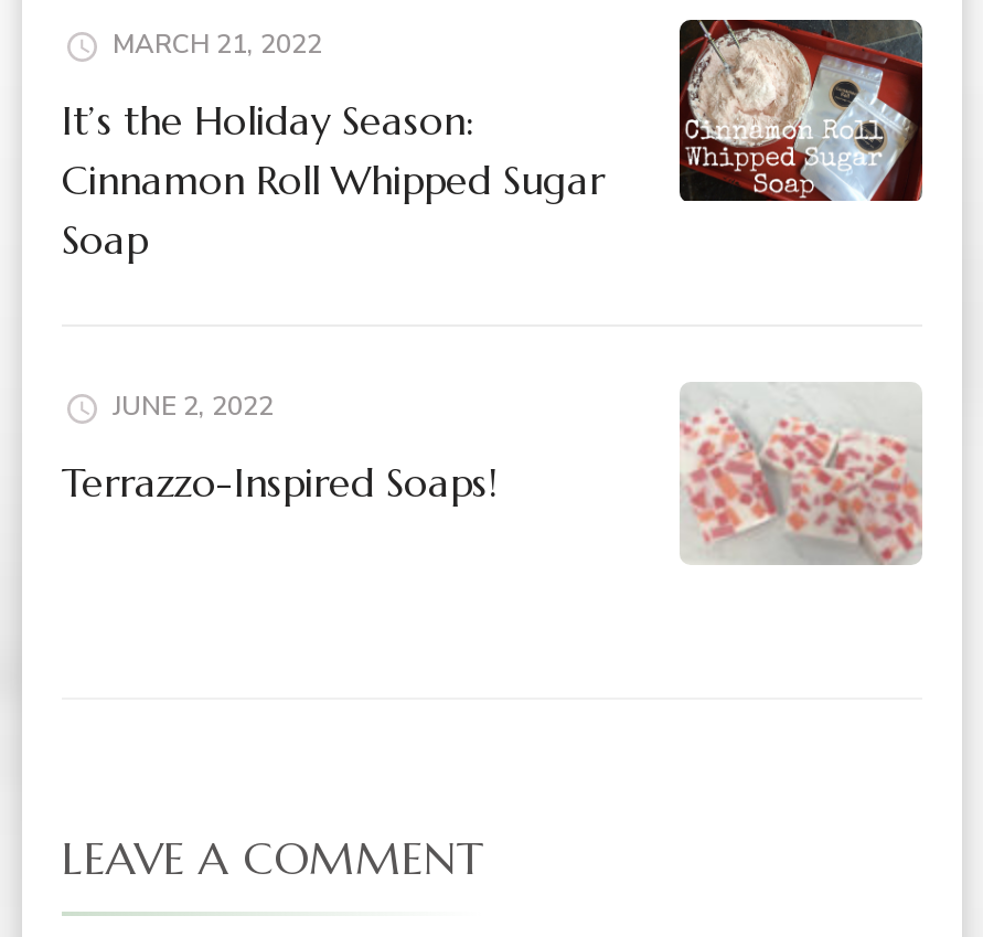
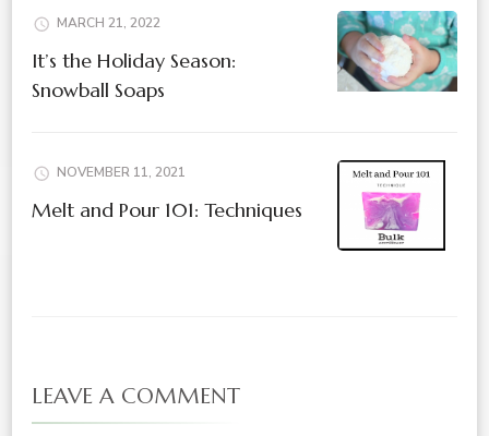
- [image]
+ [image]

- Cinnamon Roll Whipped Sugar
- Soap
+ Snowball Soaps

- JUNE 2, 2022
+ NOVEMBER 11, 2021

- [image]
+ [image]

- Terrazzo-Inspired Soaps!
+ Melt and Pour 101: Techniques
